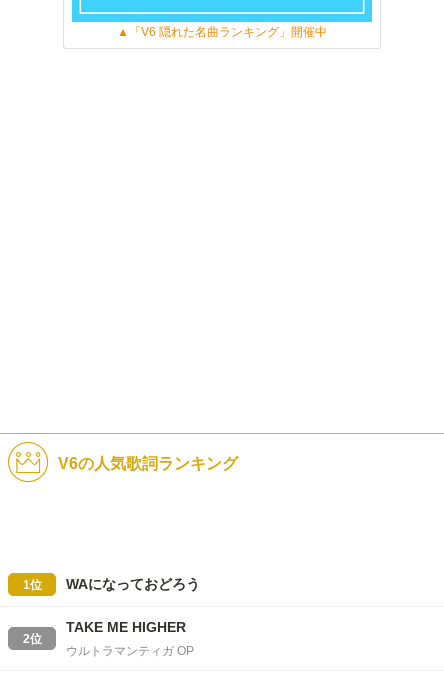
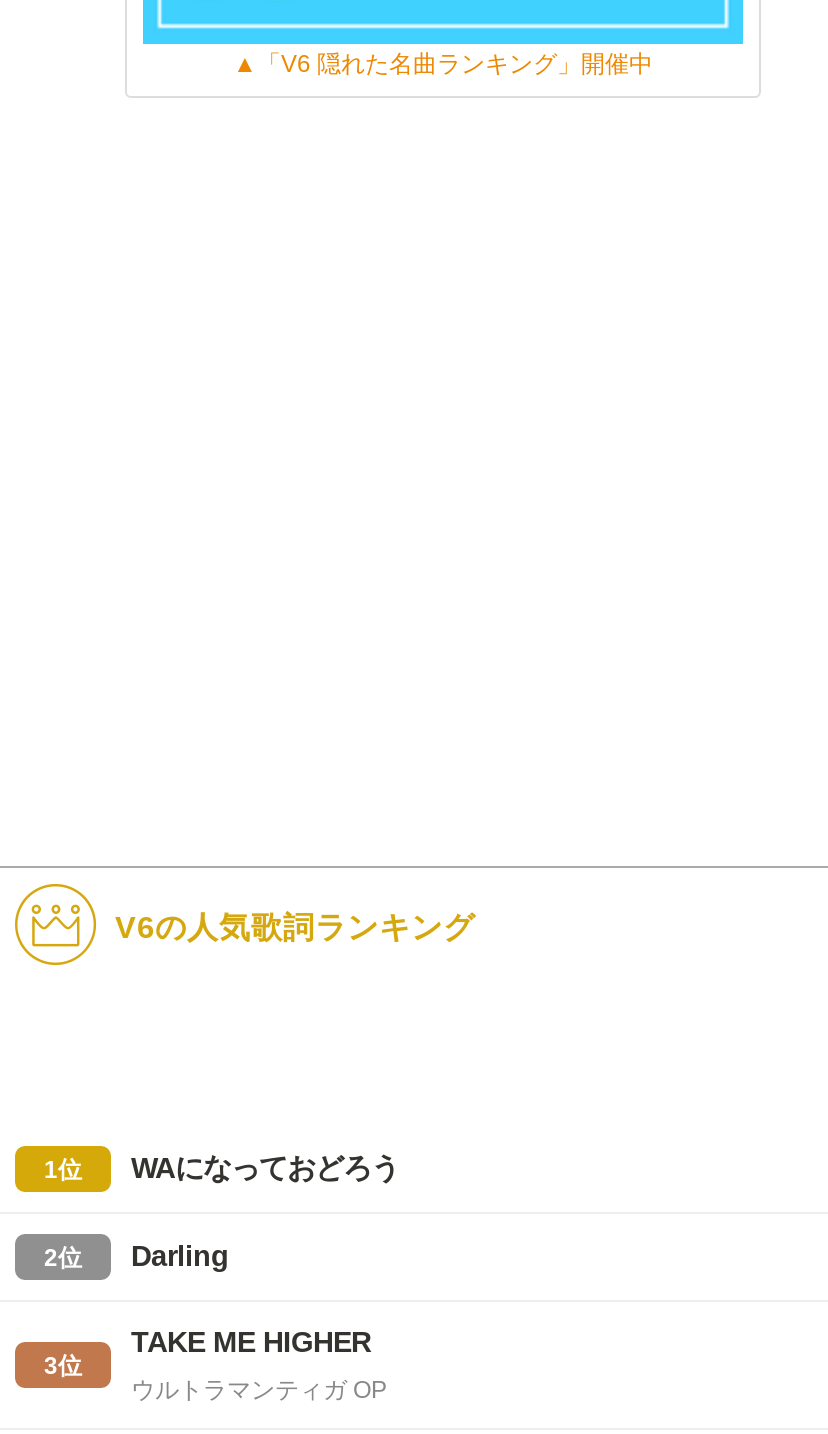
+ Darling
+ 3位
